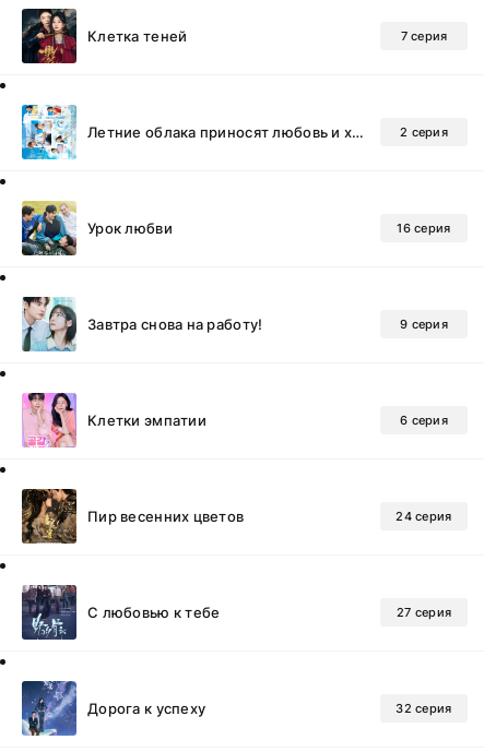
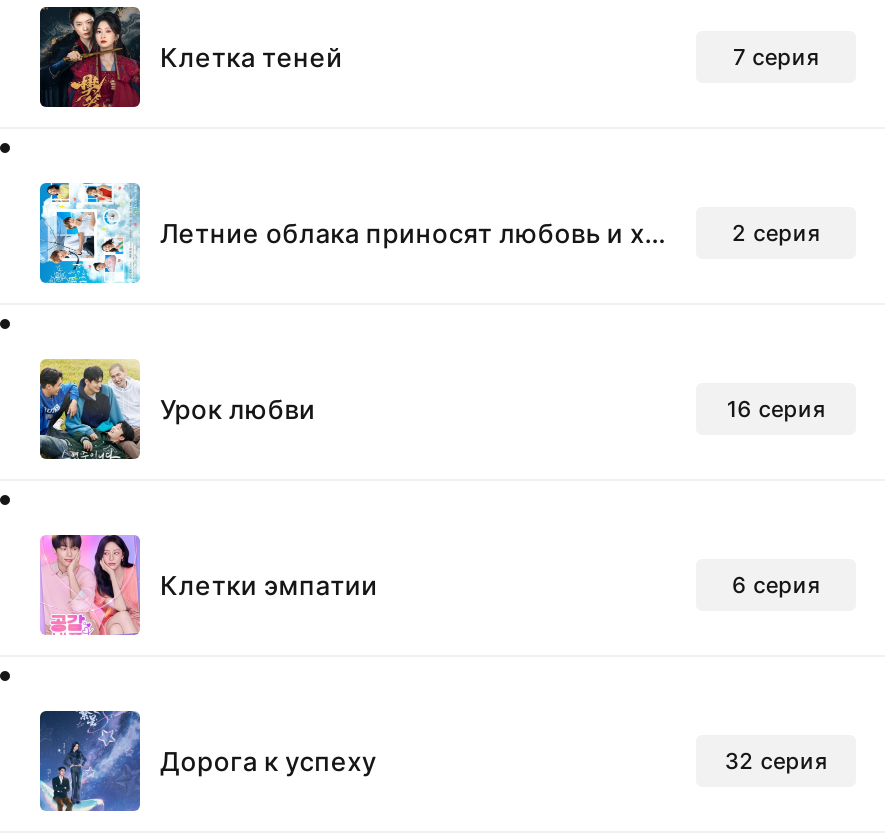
- [image]
- Завтра снова на работу!
- 9 серия

- [image]
- Пир весенних цветов
- 24 серия

- [image]
- С любовью к тебе
- 27 серия
